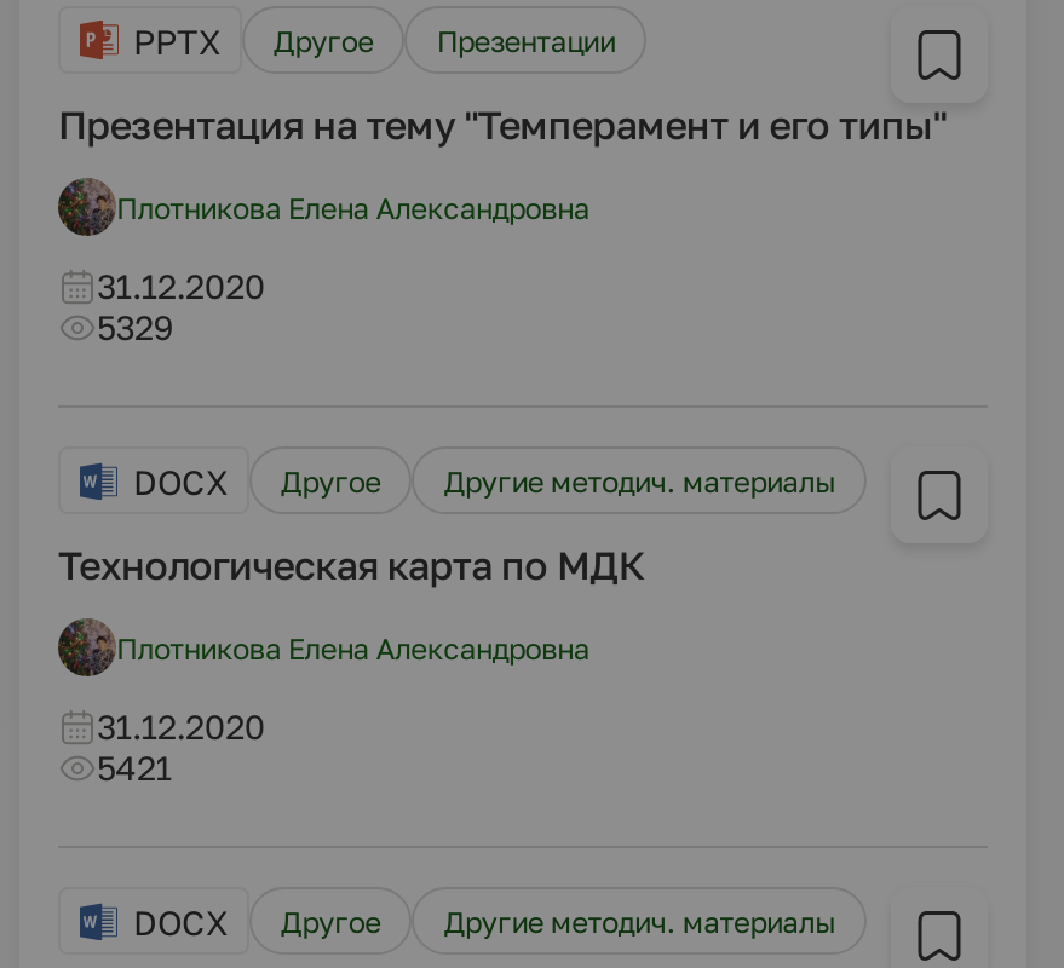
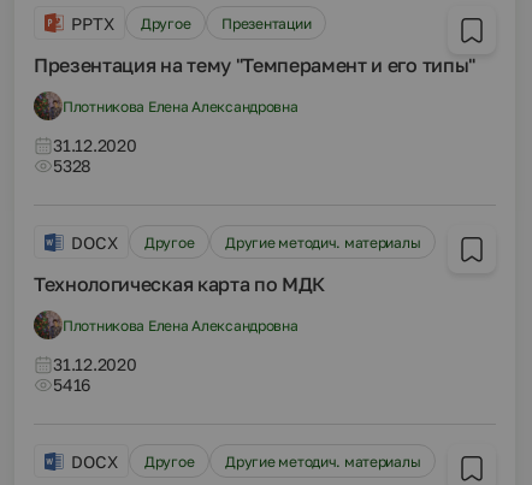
- 5329
+ 5328

- 5421
+ 5416
